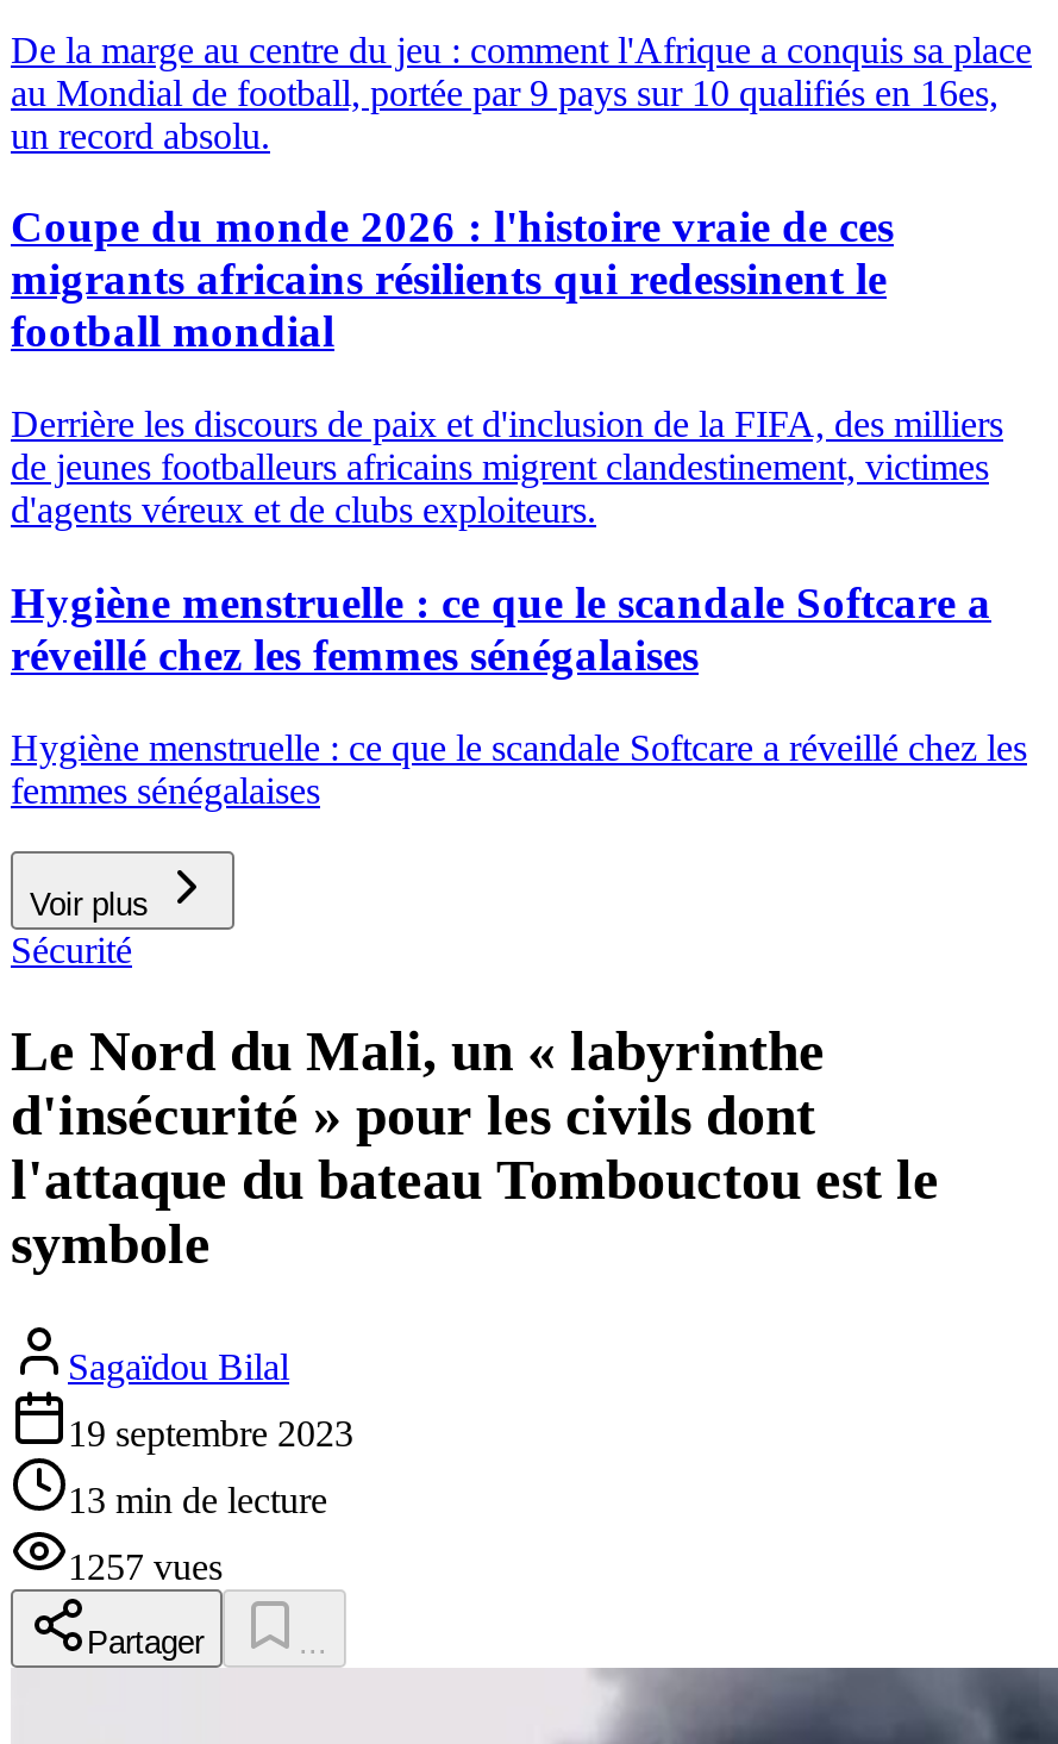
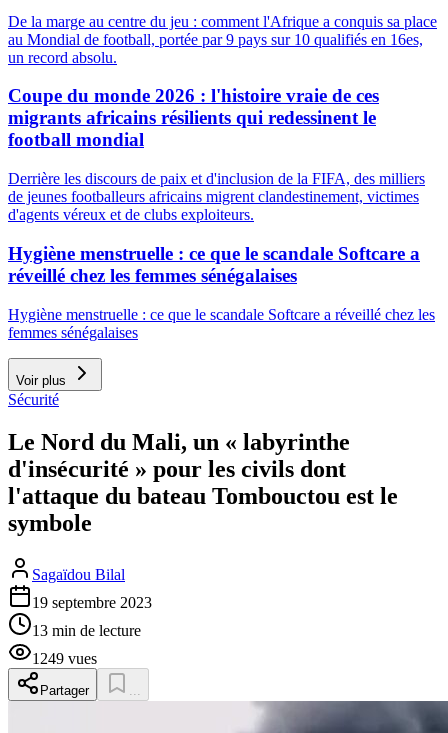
- 1257 vues
+ 1249 vues
